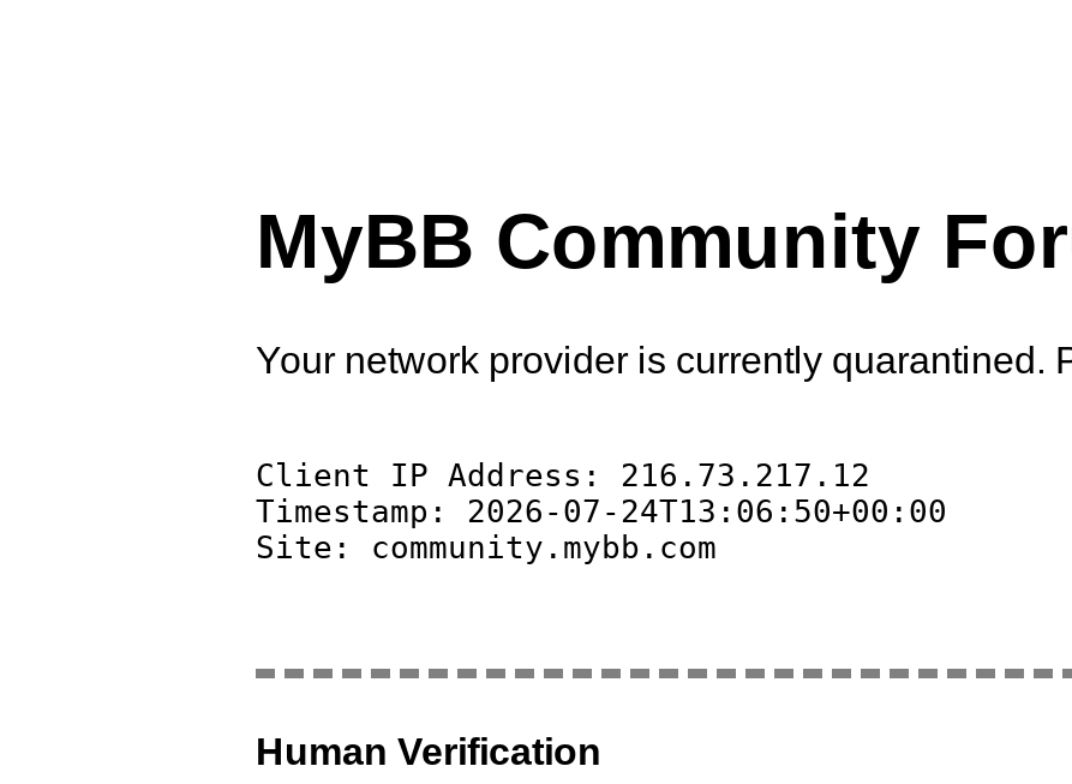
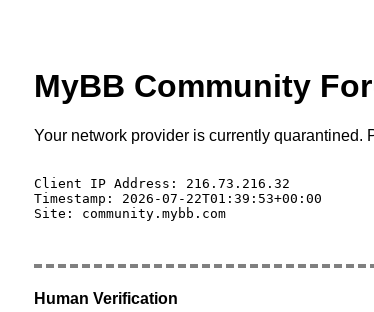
- Client IP Address: 216.73.217.12
+ Client IP Address: 216.73.216.32

- Timestamp: 2026-07-24T13:06:50+00:00
+ Timestamp: 2026-07-22T01:39:53+00:00
